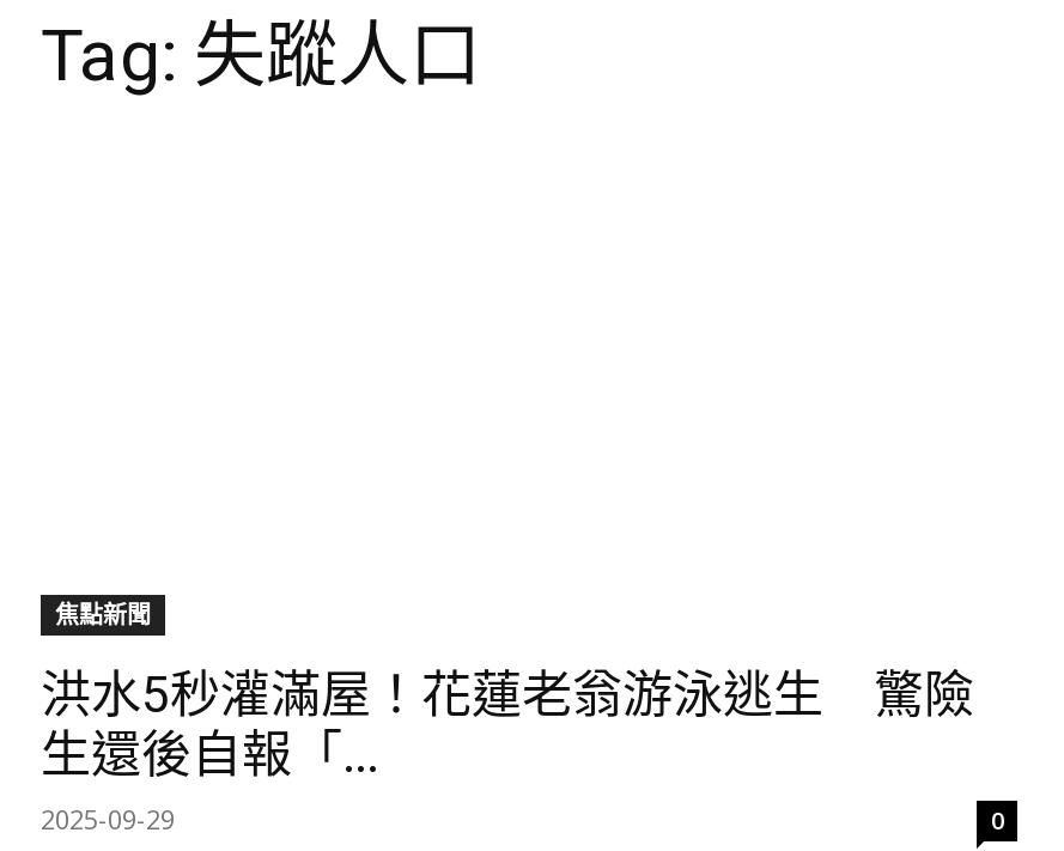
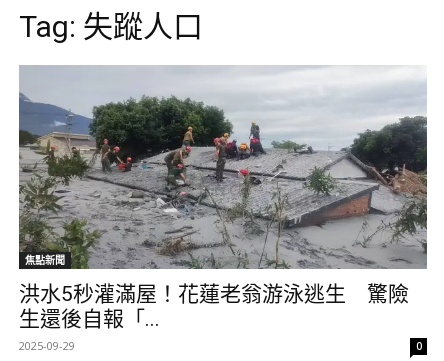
+ [image]
